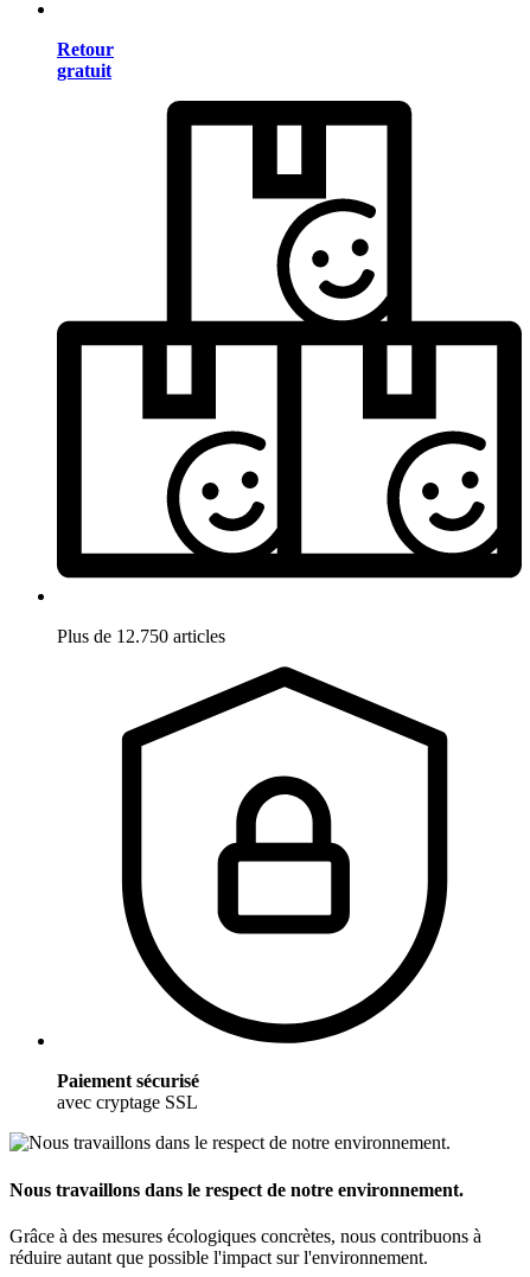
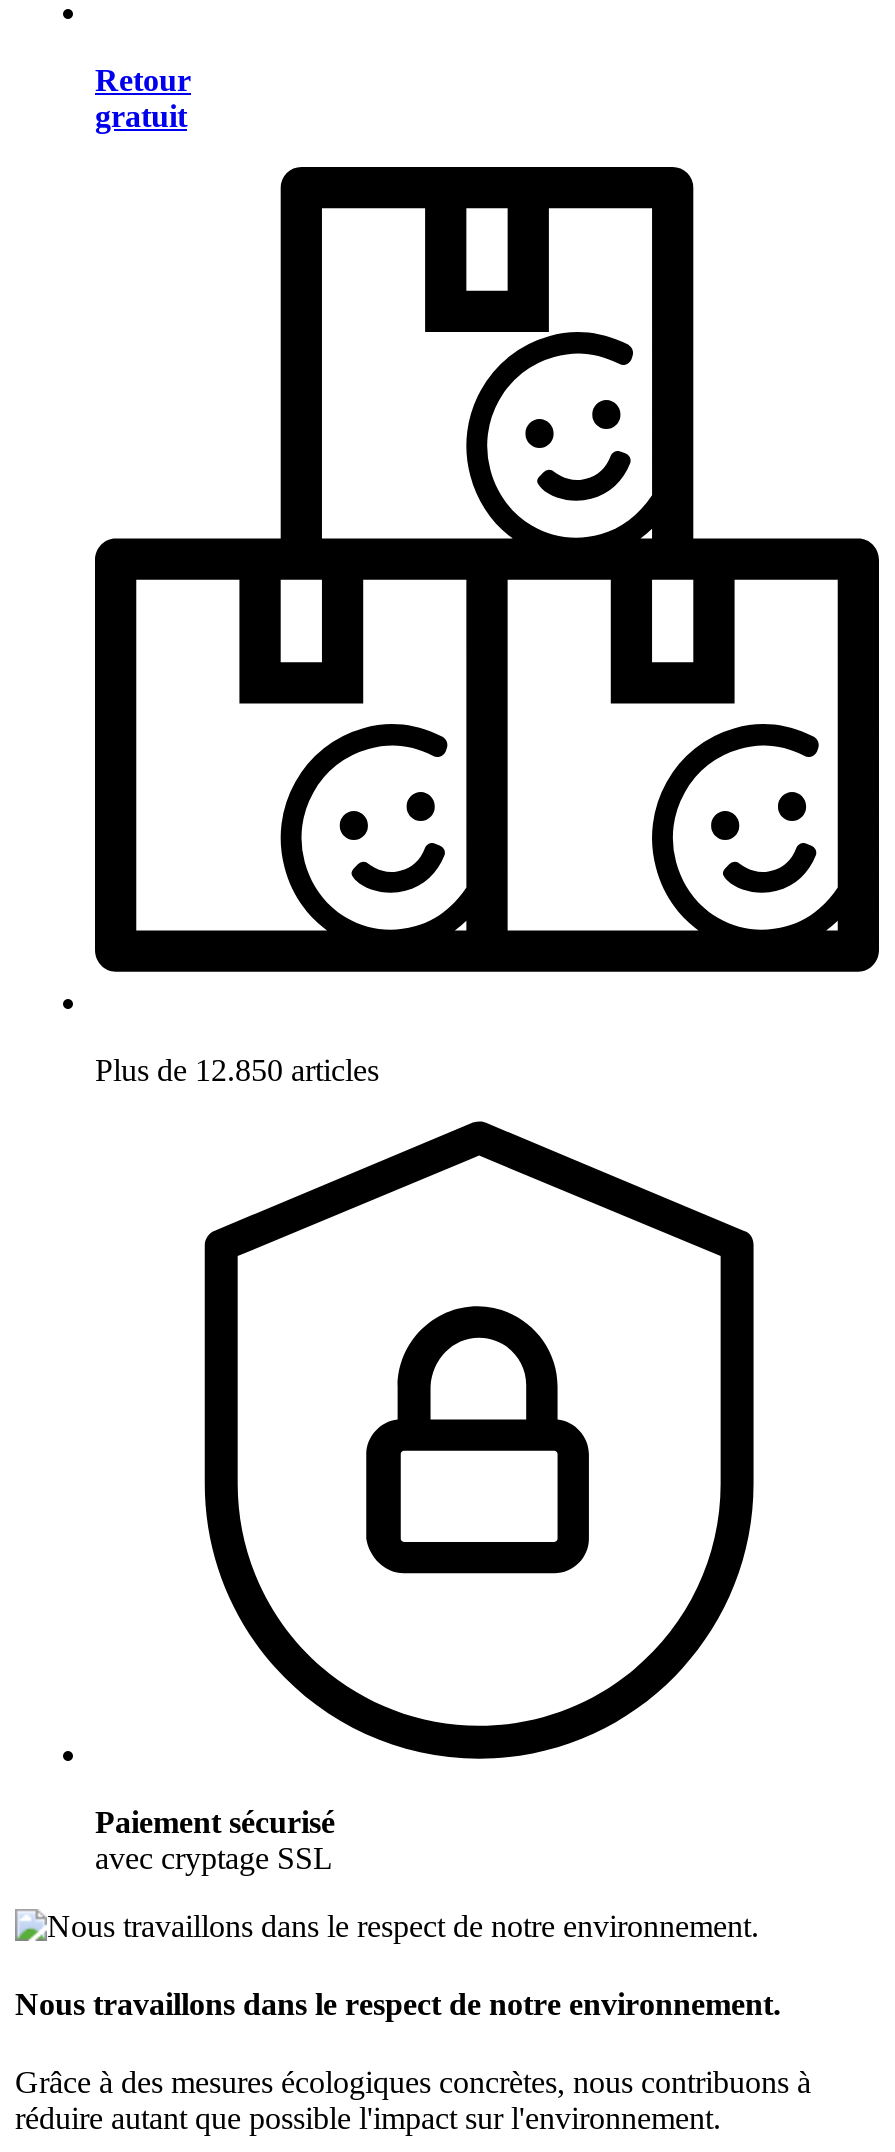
- Plus de 12.750 articles
+ Plus de 12.850 articles
